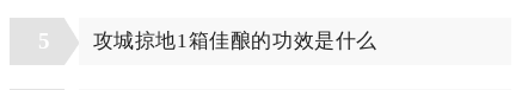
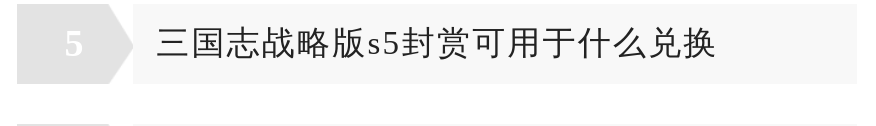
- 攻城掠地1箱佳酿的功效是什么
+ 三国志战略版s5封赏可用于什么兑换
